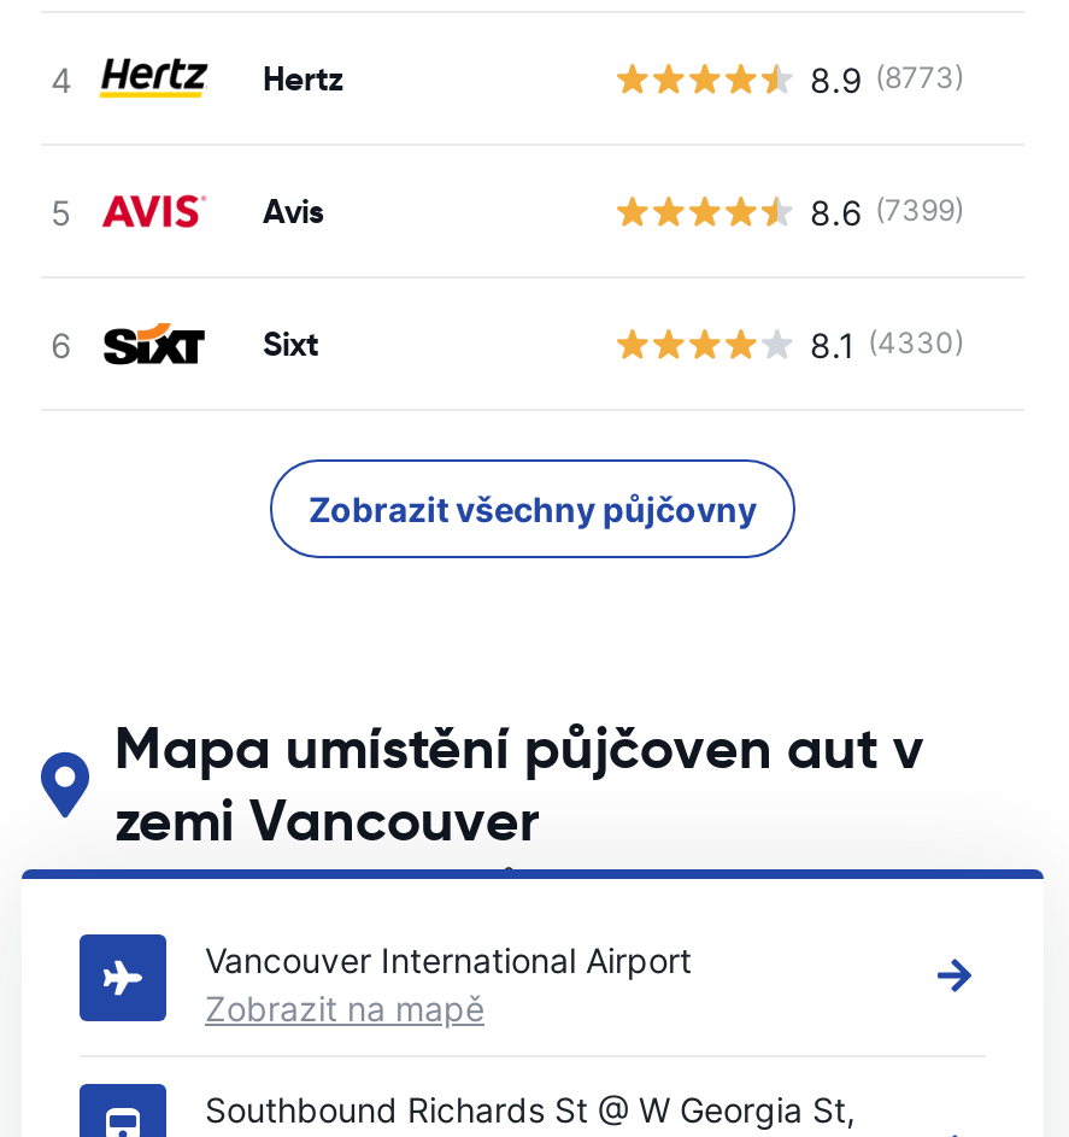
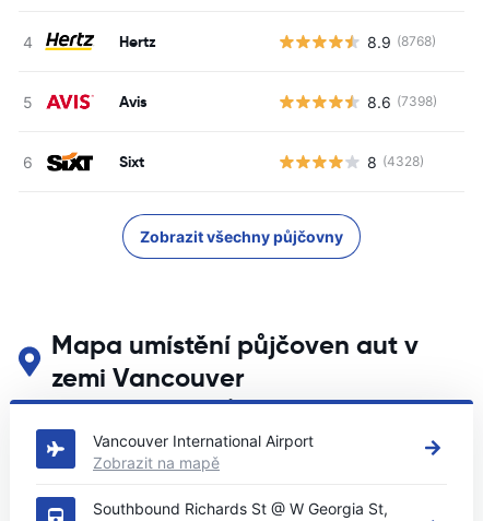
- 8.9 (8773)
+ 8.9 (8768)

- 8.6 (7399)
+ 8.6 (7398)

- 8.1 (4330)
+ 8 (4328)
